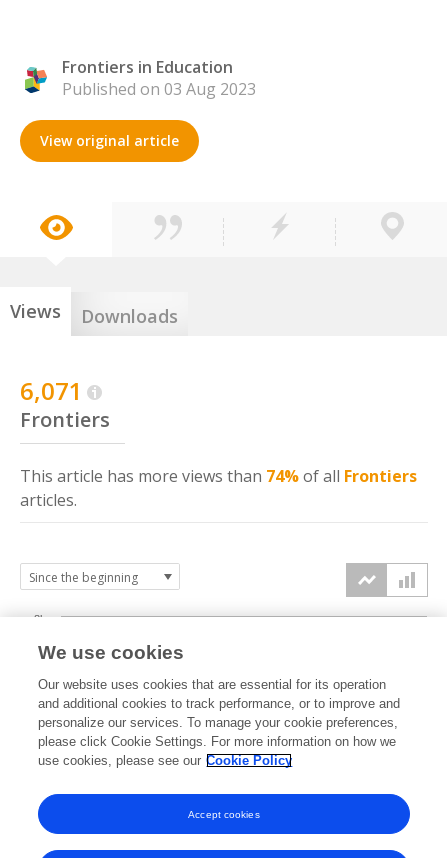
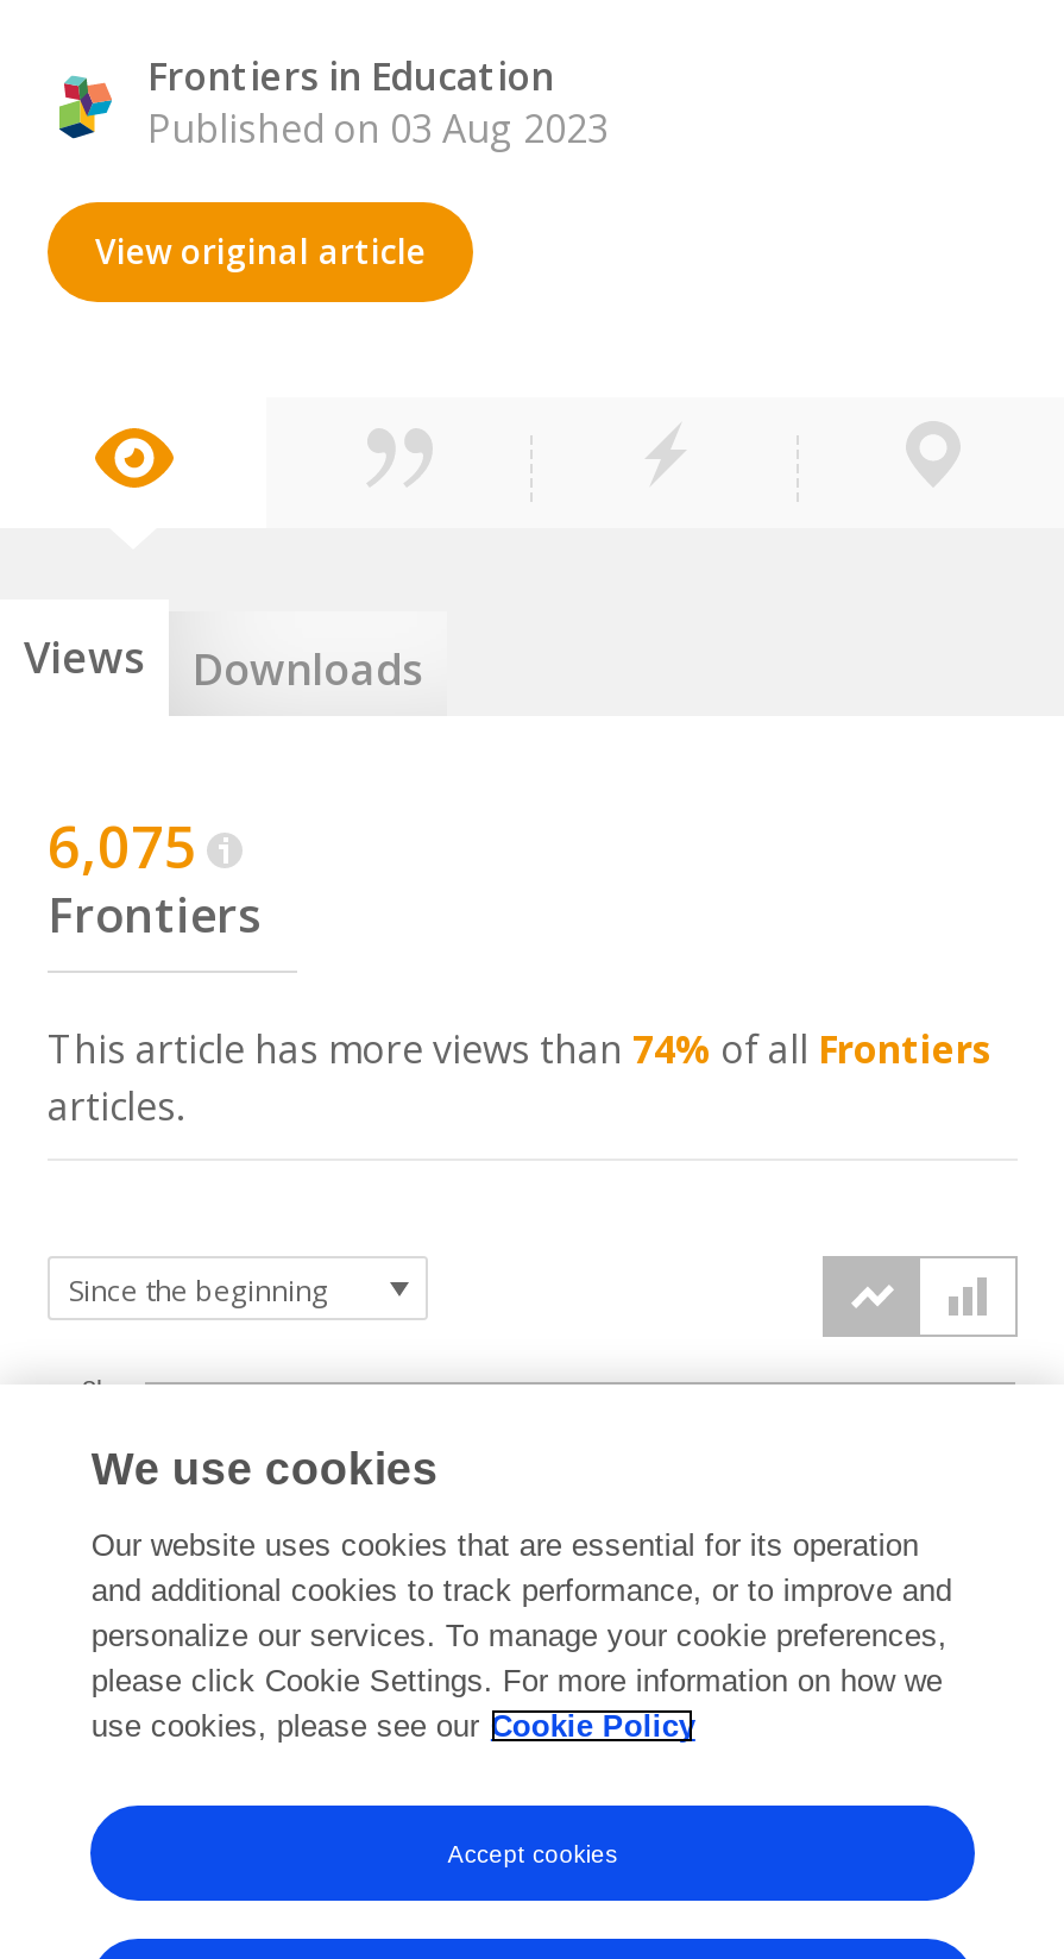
- 6,071
+ 6,075
